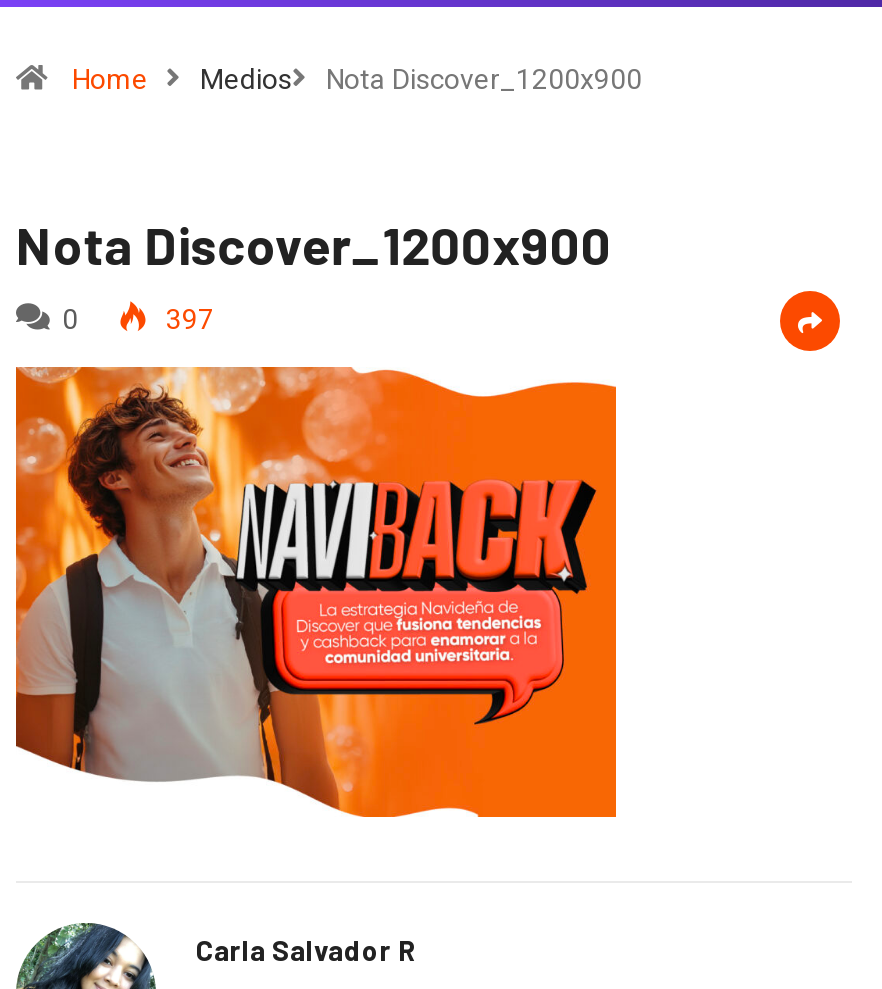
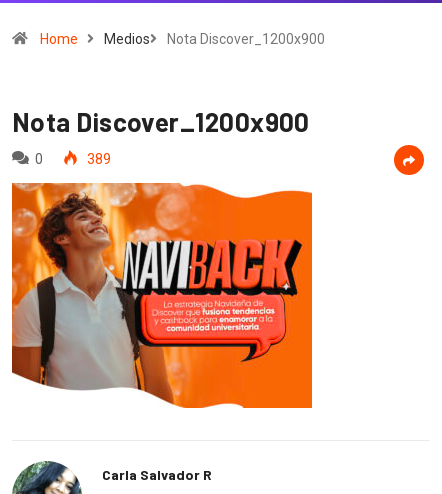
- 397
+ 389
